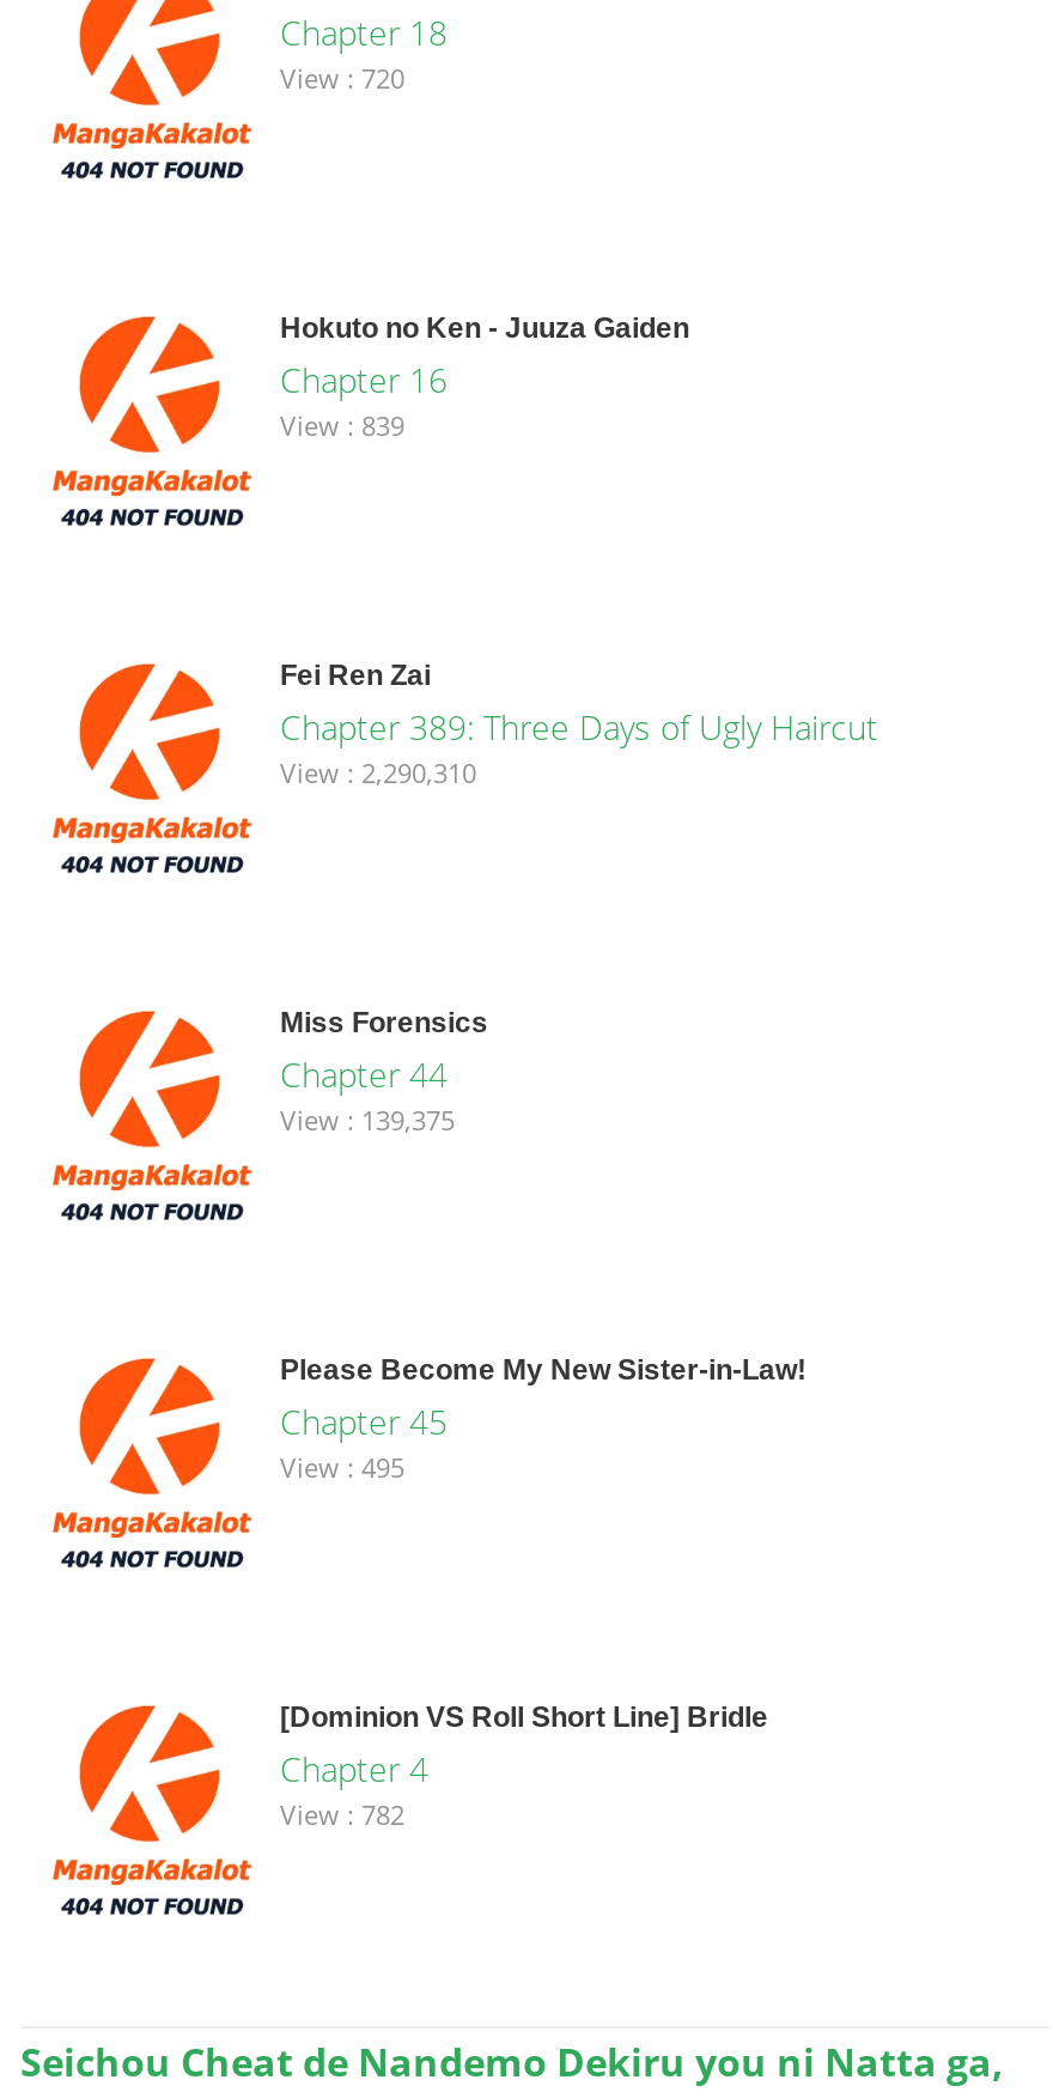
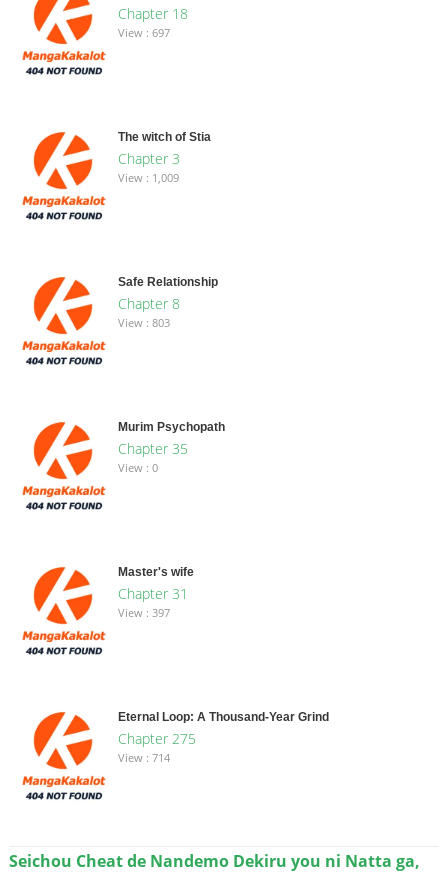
- View : 720
+ View : 697

- Hokuto no Ken - Juuza Gaiden
- Chapter 16
- View : 839
+ The witch of Stia
+ Chapter 3
+ View : 1,009

- Fei Ren Zai
- Chapter 389: Three Days of Ugly Haircut
- View : 2,290,310
+ Safe Relationship
+ Chapter 8
+ View : 803

- Miss Forensics
- Chapter 44
- View : 139,375
+ Murim Psychopath
+ Chapter 35
+ View : 0

- Please Become My New Sister-in-Law!
- Chapter 45
- View : 495
+ Master's wife
+ Chapter 31
+ View : 397

- [Dominion VS Roll Short Line] Bridle
- Chapter 4
- View : 782
+ Eternal Loop: A Thousand-Year Grind
+ Chapter 275
+ View : 714
